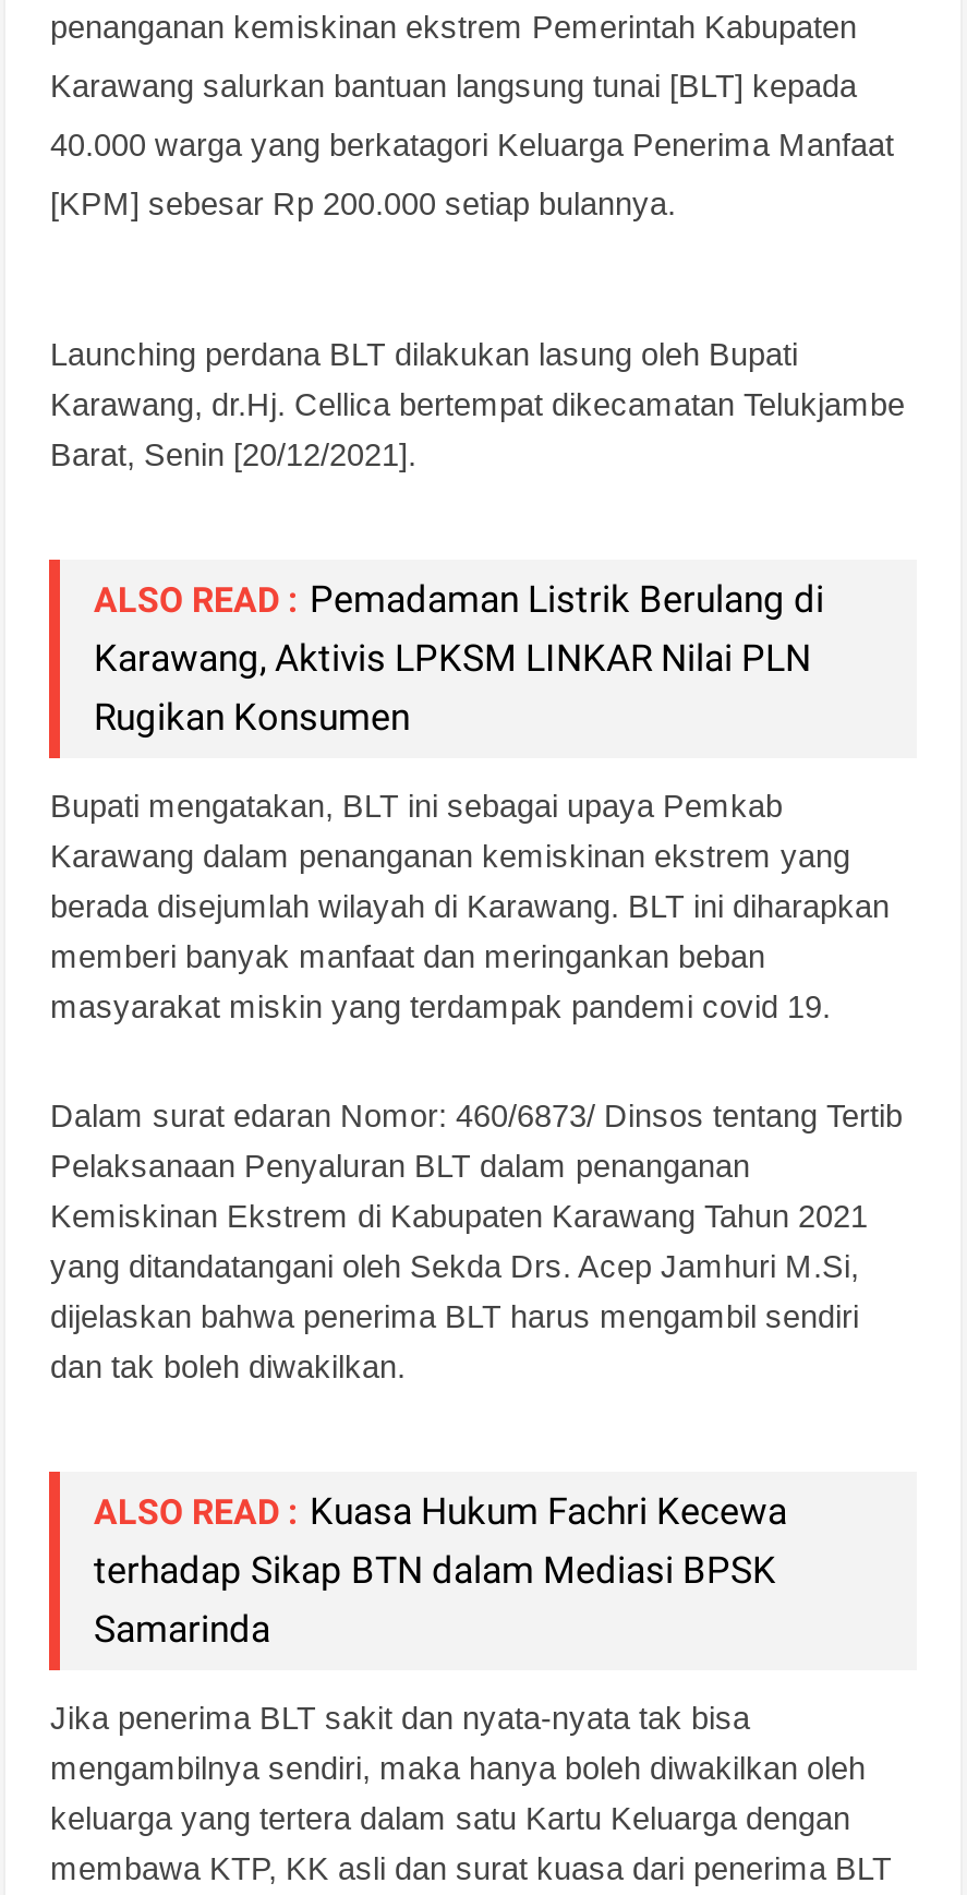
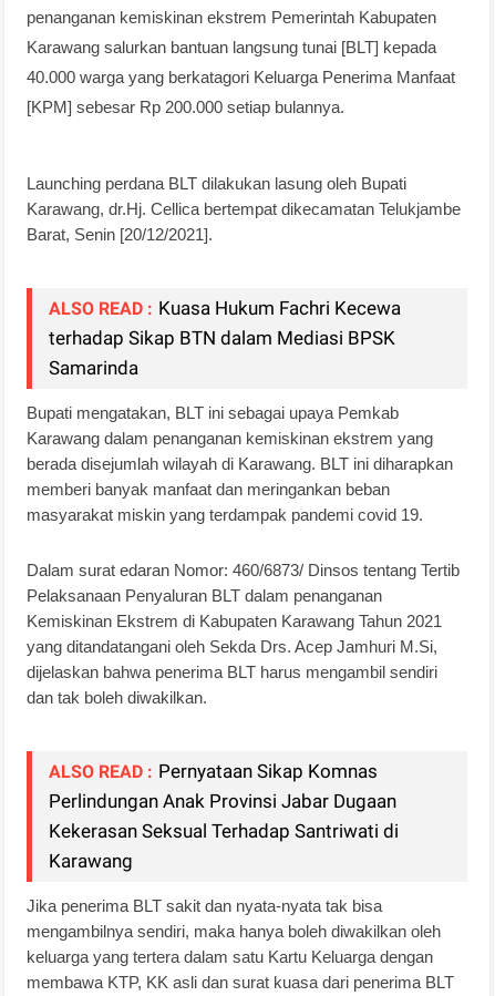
- ALSO READ : Pemadaman Listrik Berulang di
- Karawang, Aktivis LPKSM LINKAR Nilai PLN
- Rugikan Konsumen

+ ALSO READ : Pernyataan Sikap Komnas
+ Perlindungan Anak Provinsi Jabar Dugaan
+ Kekerasan Seksual Terhadap Santriwati di
+ Karawang

moved up: ALSO READ : Kuasa Hukum Fachri Kecewa | terhadap Sikap BTN dalam Mediasi BPSK | Samarinda
